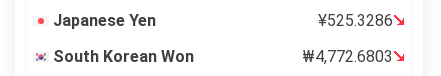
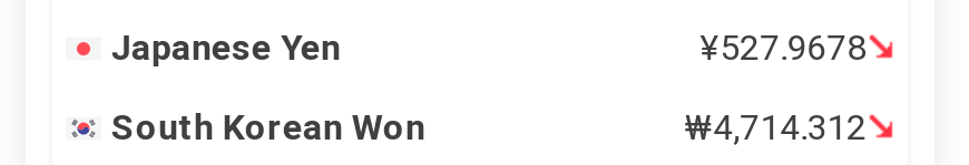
- ¥525.3286
+ ¥527.9678

- ₩4,772.6803
+ ₩4,714.312
